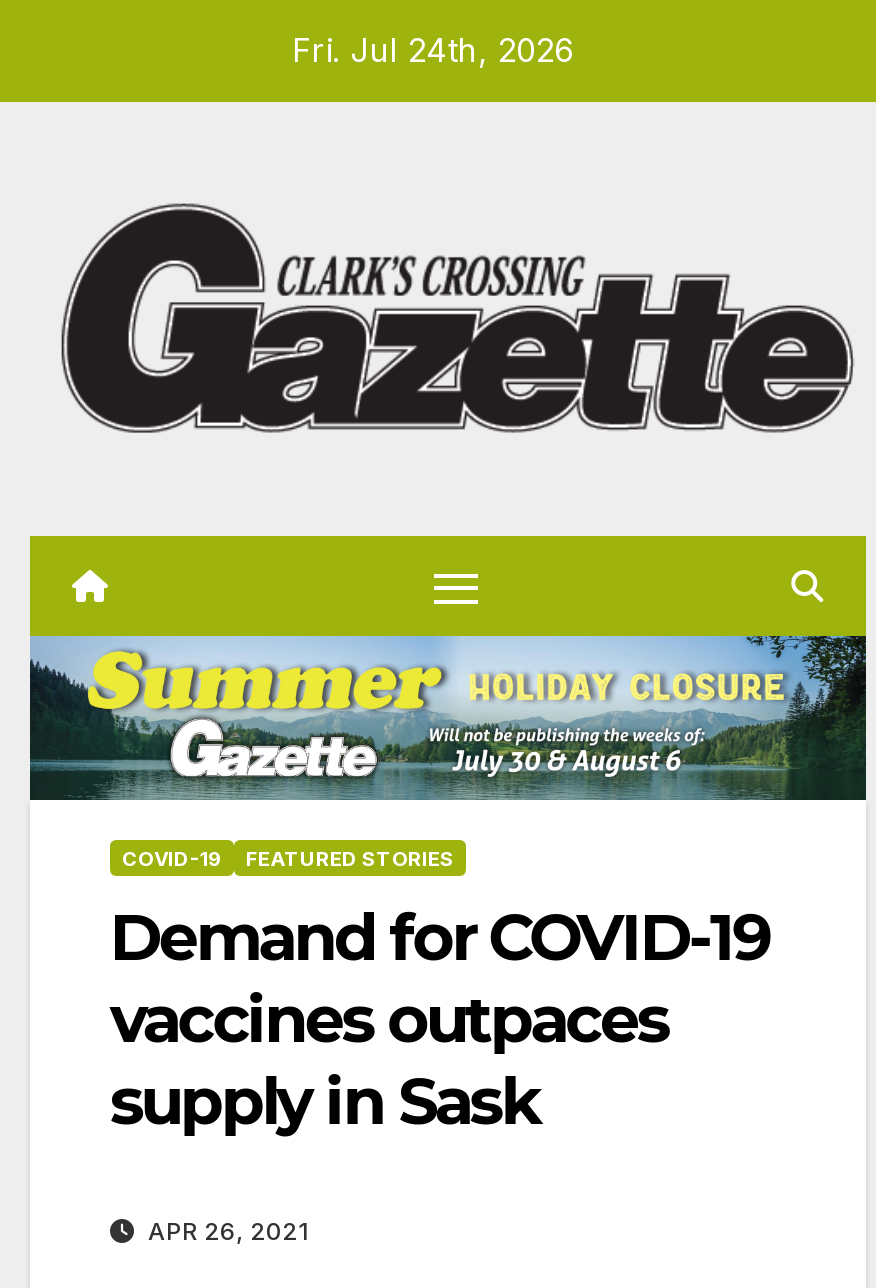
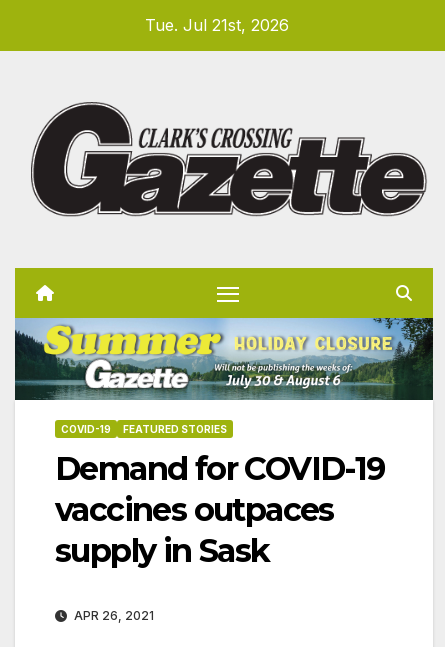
- Fri. Jul 24th, 2026
+ Tue. Jul 21st, 2026
